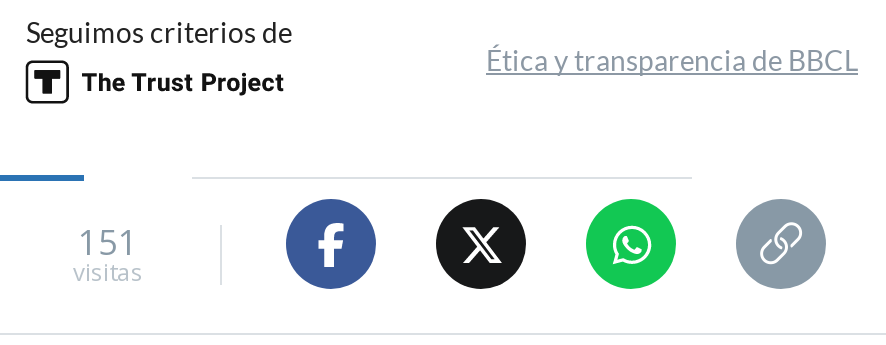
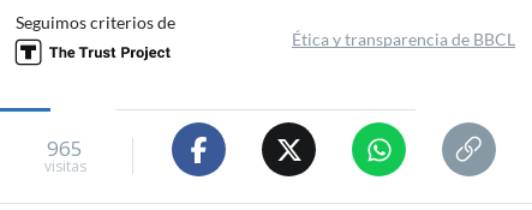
- 151
+ 965
